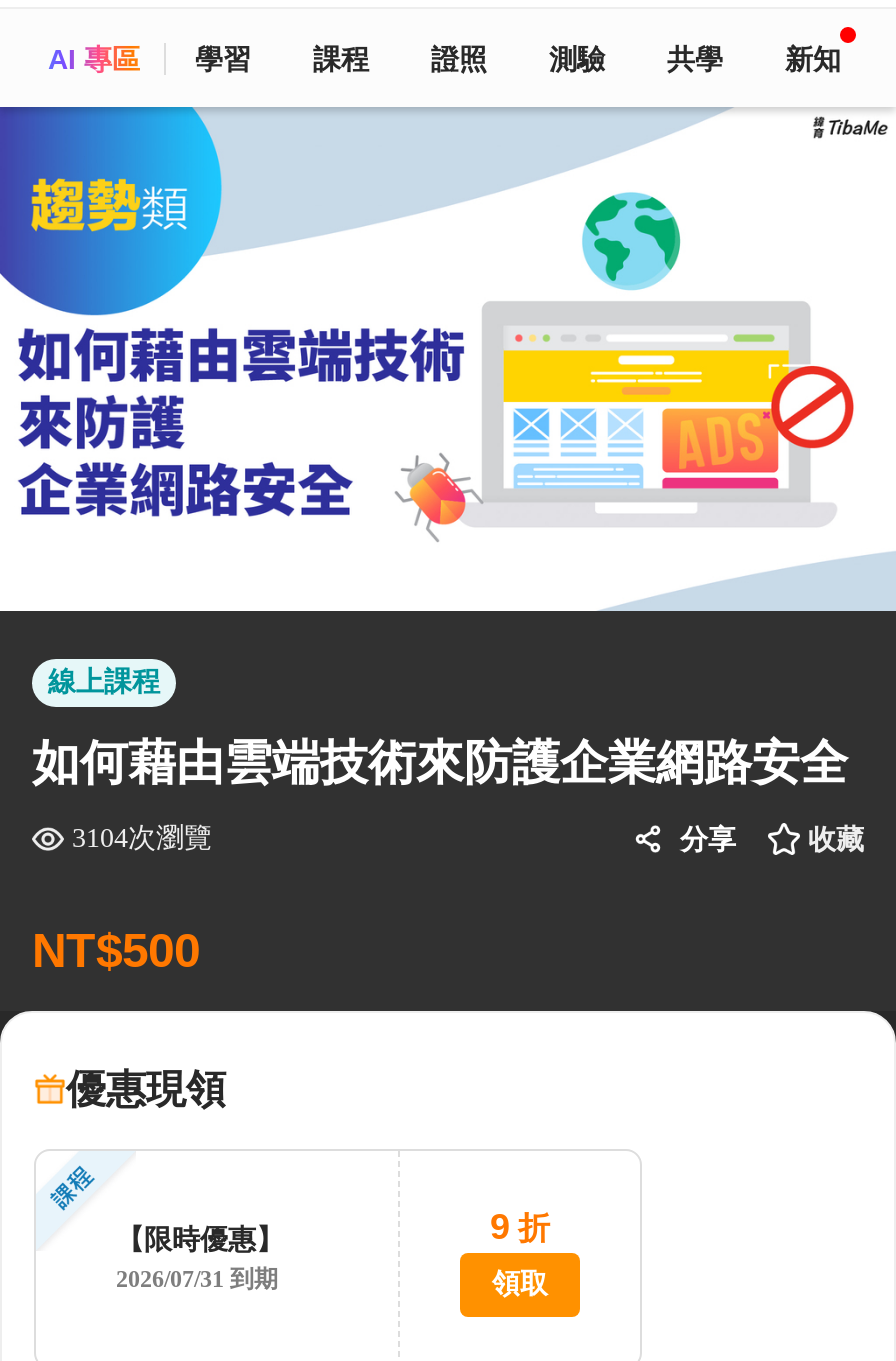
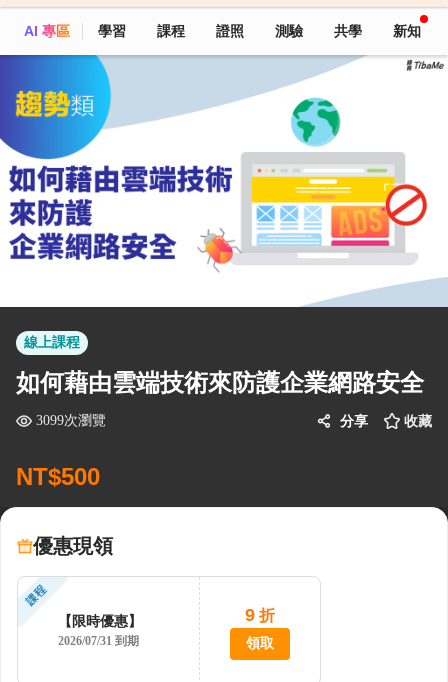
- 3104次瀏覽
+ 3099次瀏覽
